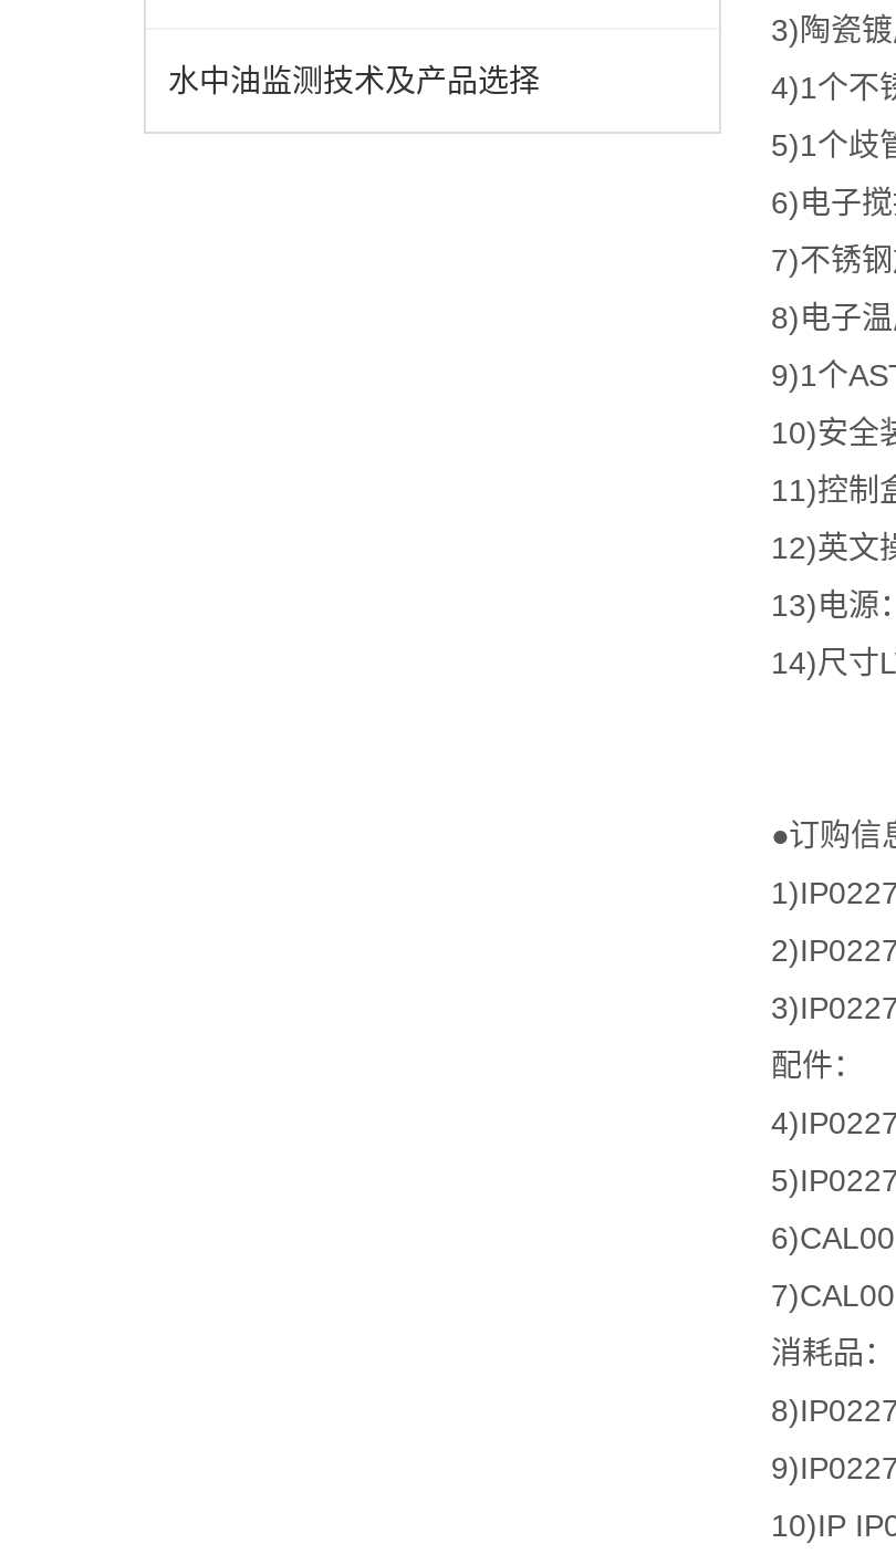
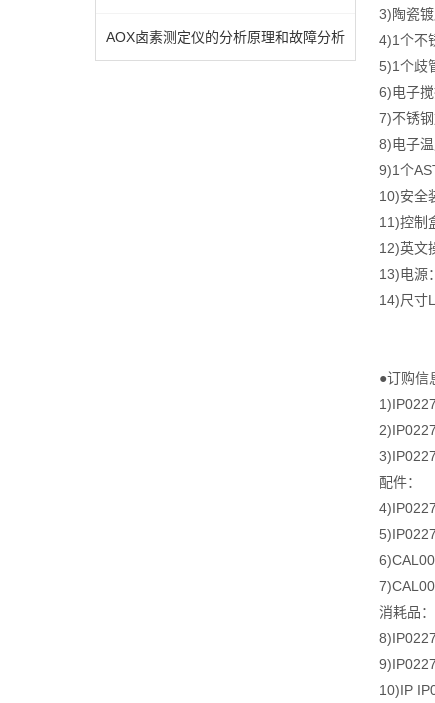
- 水中油监测技术及产品选择
+ AOX卤素测定仪的分析原理和故障分析
